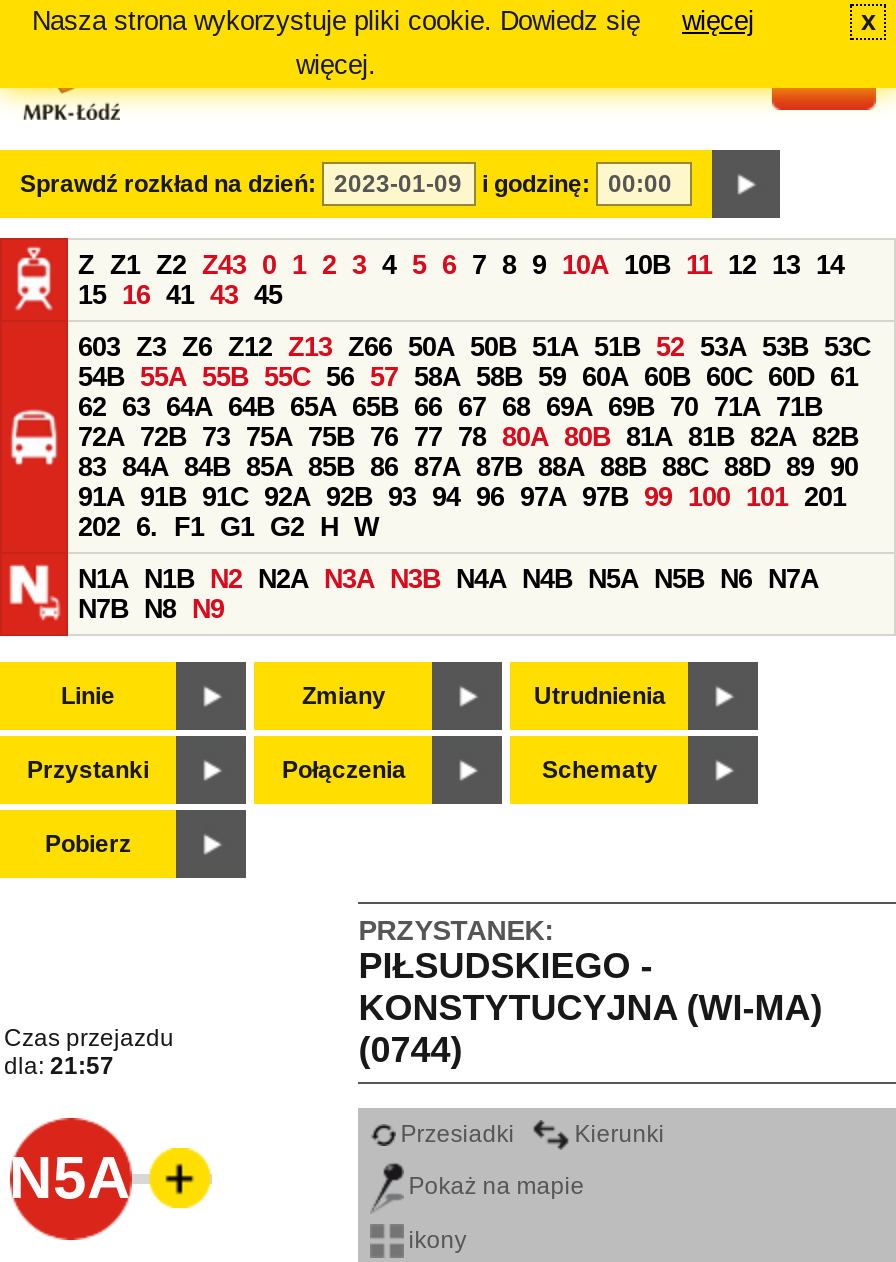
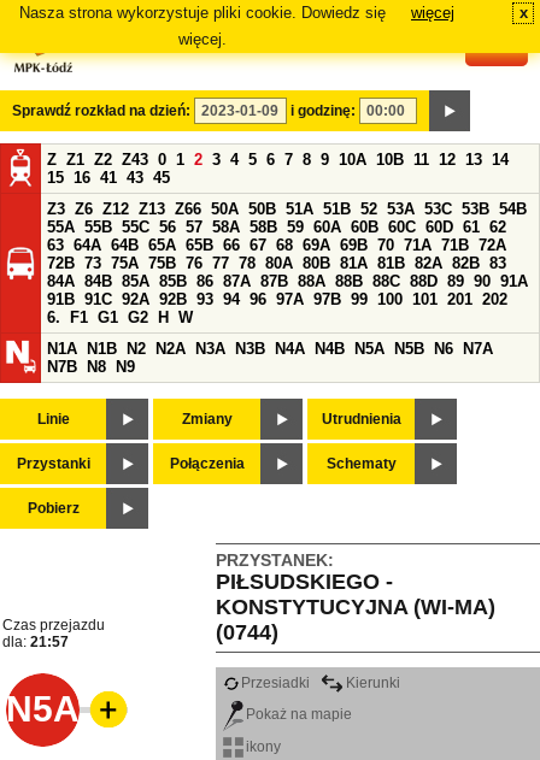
- 603 Z3 Z6 Z12 Z13 Z66 50A 50B 51A 51B 52 53A 53B 53C
- 54B 55A 55B 55C 56 57 58A 58B 59 60A 60B 60C 60D 61
- 62 63 64A 64B 65A 65B 66 67 68 69A 69B 70 71A 71B
- 72A 72B 73 75A 75B 76 77 78 80A 80B 81A 81B 82A 82B
- 83 84A 84B 85A 85B 86 87A 87B 88A 88B 88C 88D 89 90
- 91A 91B 91C 92A 92B 93 94 96 97A 97B 99 100 101 201
- 202 6. F1 G1 G2 H W
+ Z3 Z6 Z12 Z13 Z66 50A 50B 51A 51B 52 53A 53C 53B 54B
+ 55A 55B 55C 56 57 58A 58B 59 60A 60B 60C 60D 61 62
+ 63 64A 64B 65A 65B 66 67 68 69A 69B 70 71A 71B 72A
+ 72B 73 75A 75B 76 77 78 80A 80B 81A 81B 82A 82B 83
+ 84A 84B 85A 85B 86 87A 87B 88A 88B 88C 88D 89 90 91A
+ 91B 91C 92A 92B 93 94 96 97A 97B 99 100 101 201 202
+ 6. F1 G1 G2 H W
